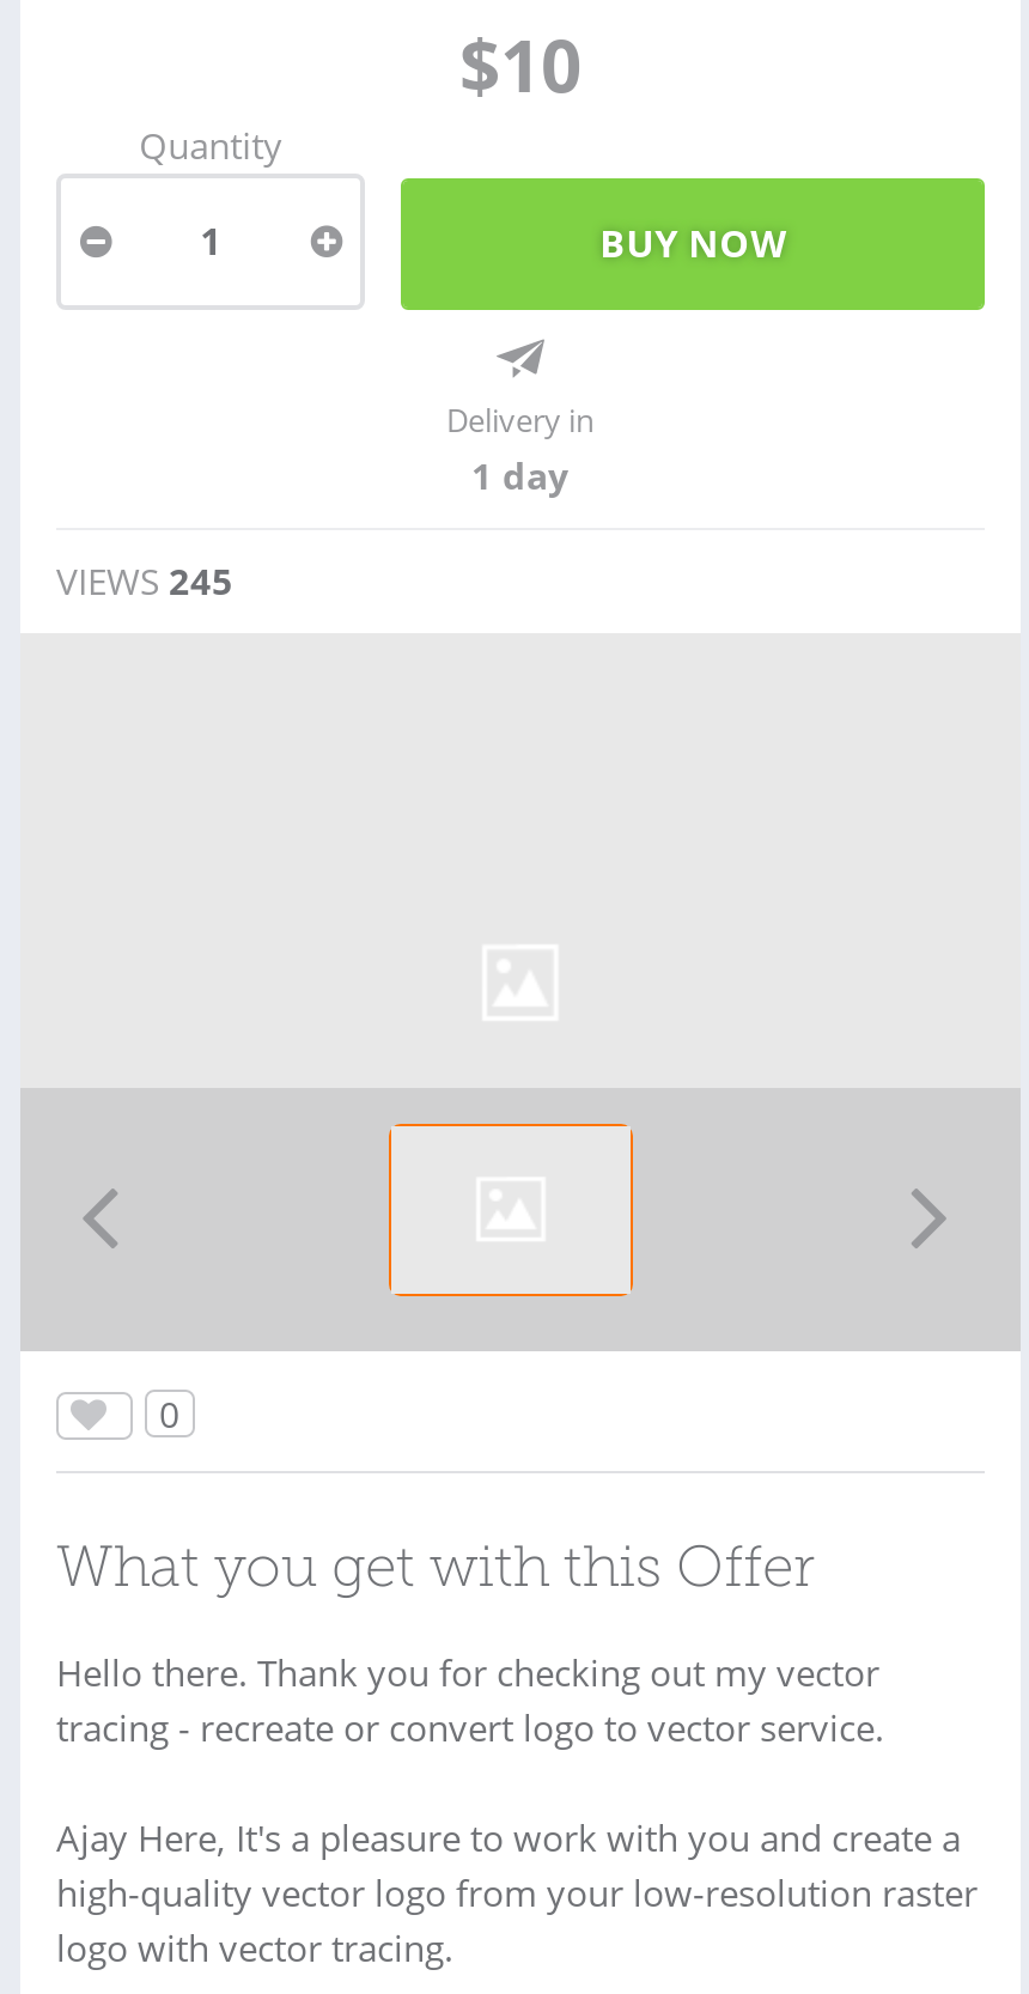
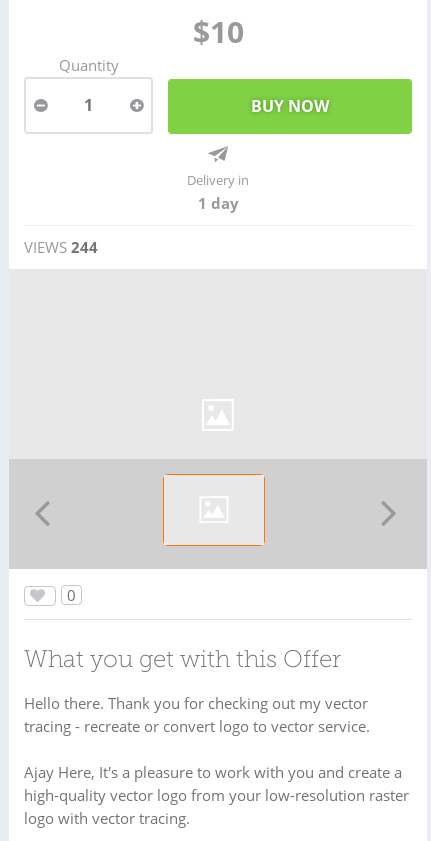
- VIEWS 245
+ VIEWS 244
